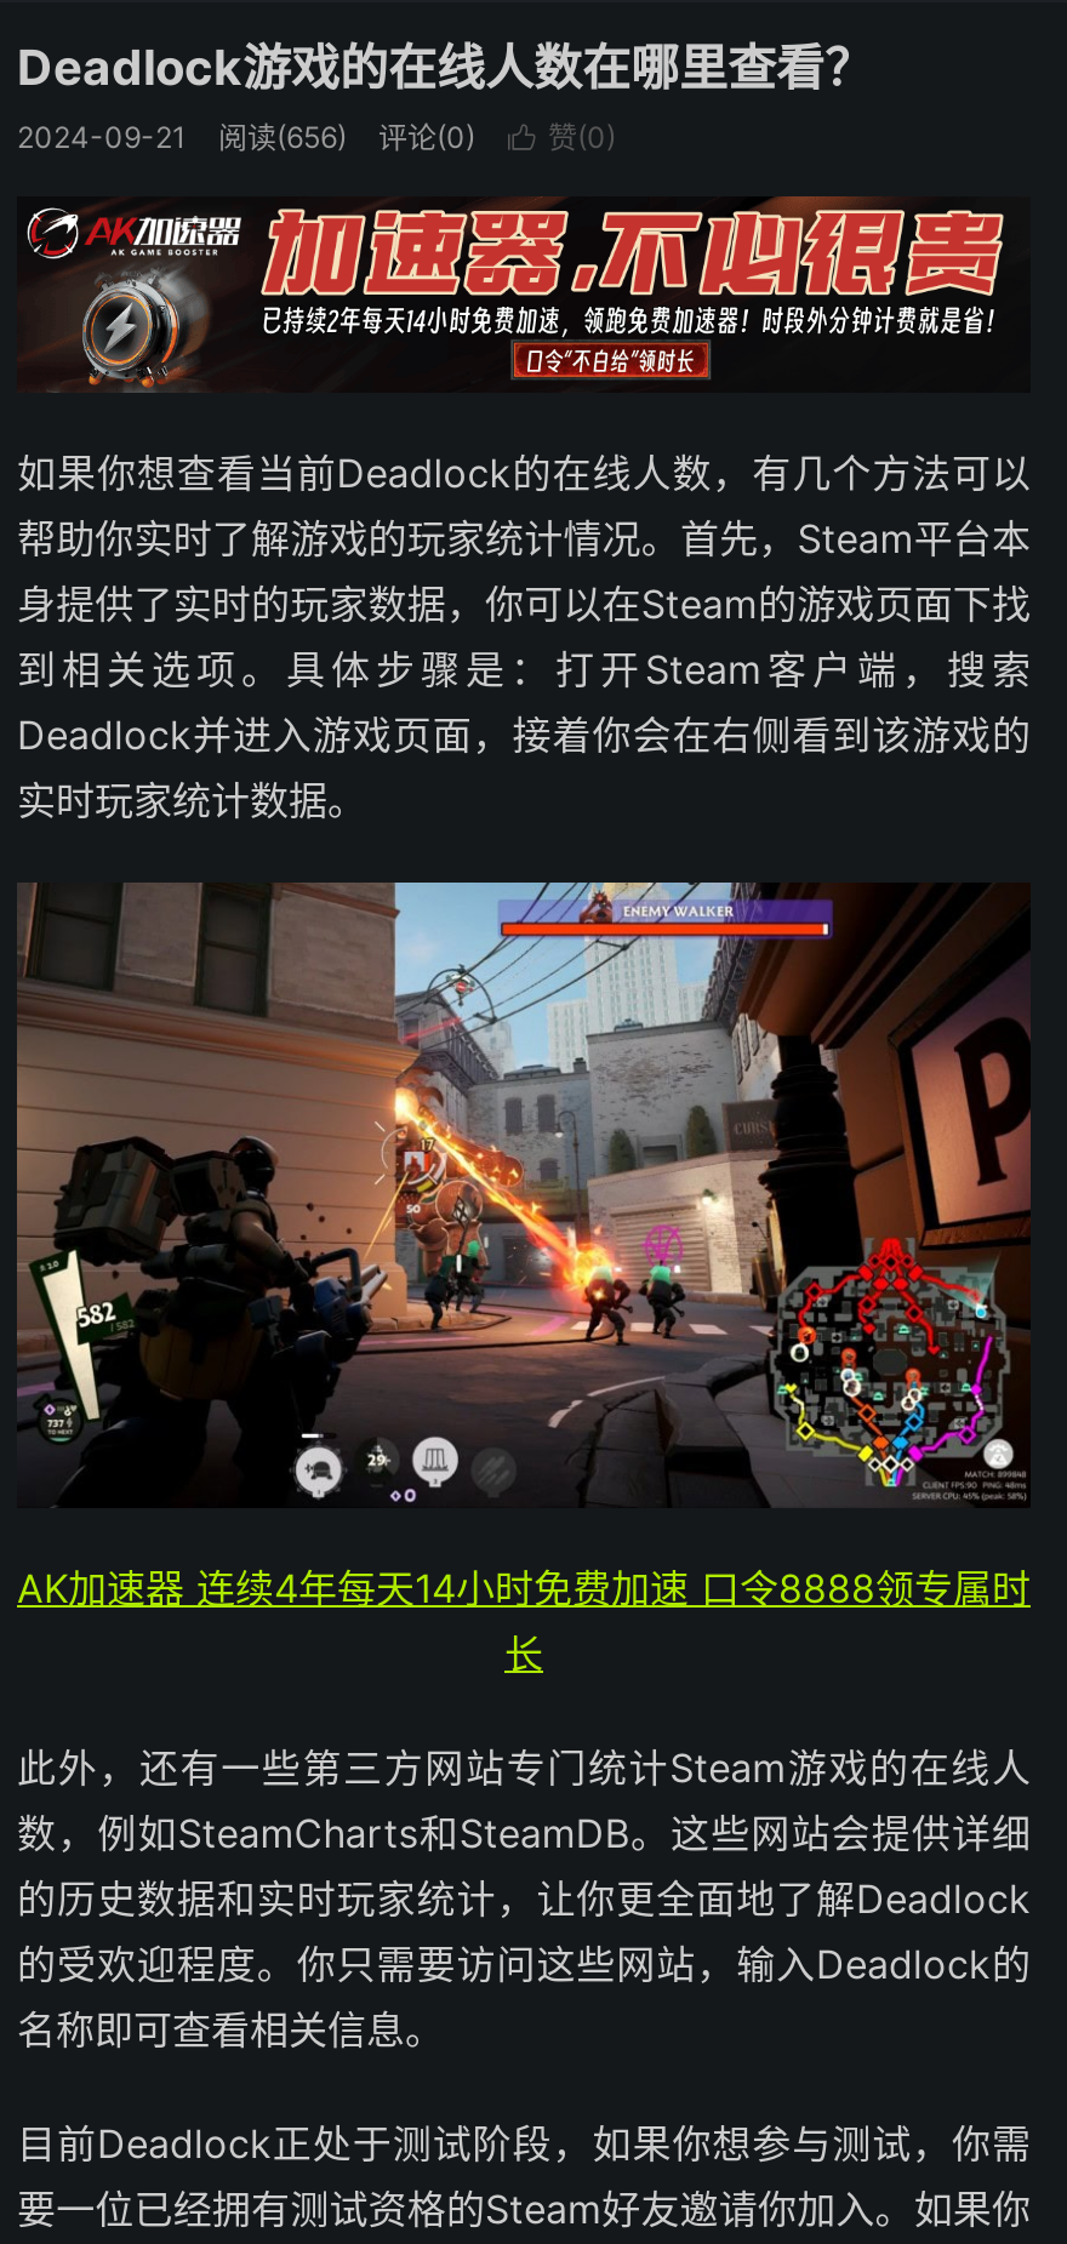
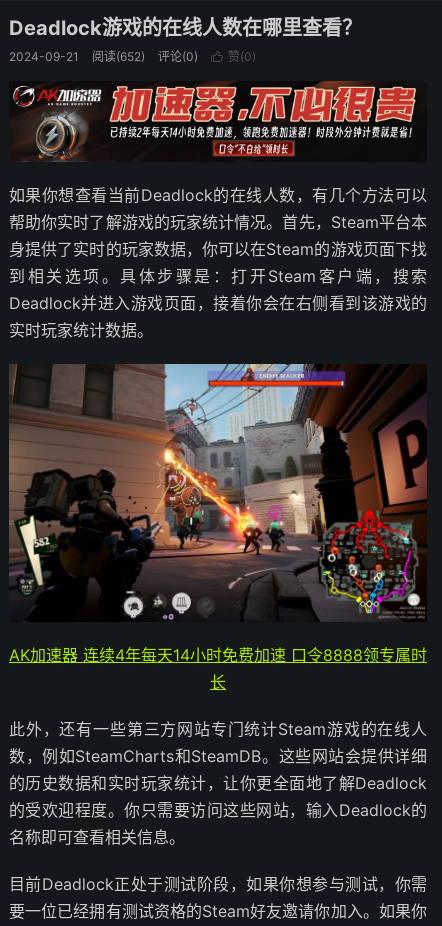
- 阅读(656)
+ 阅读(652)
